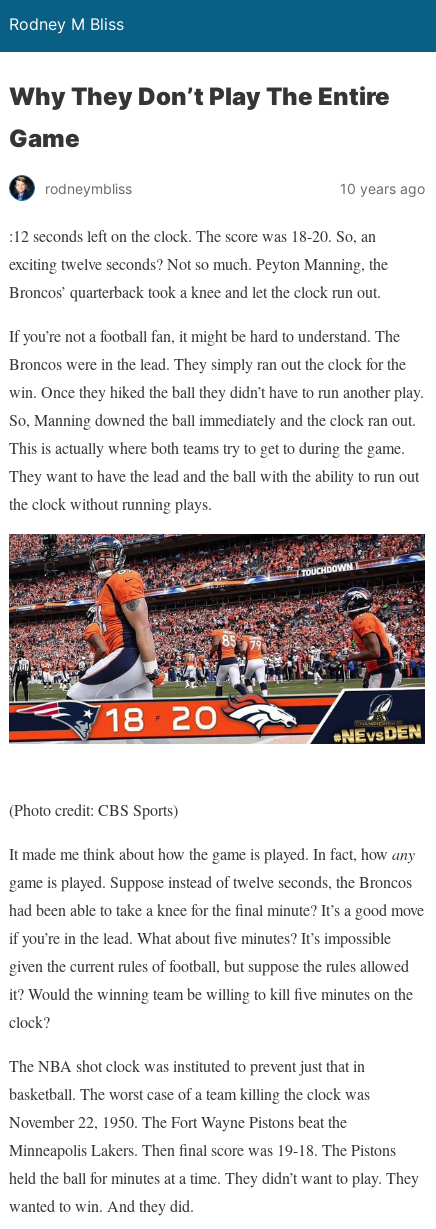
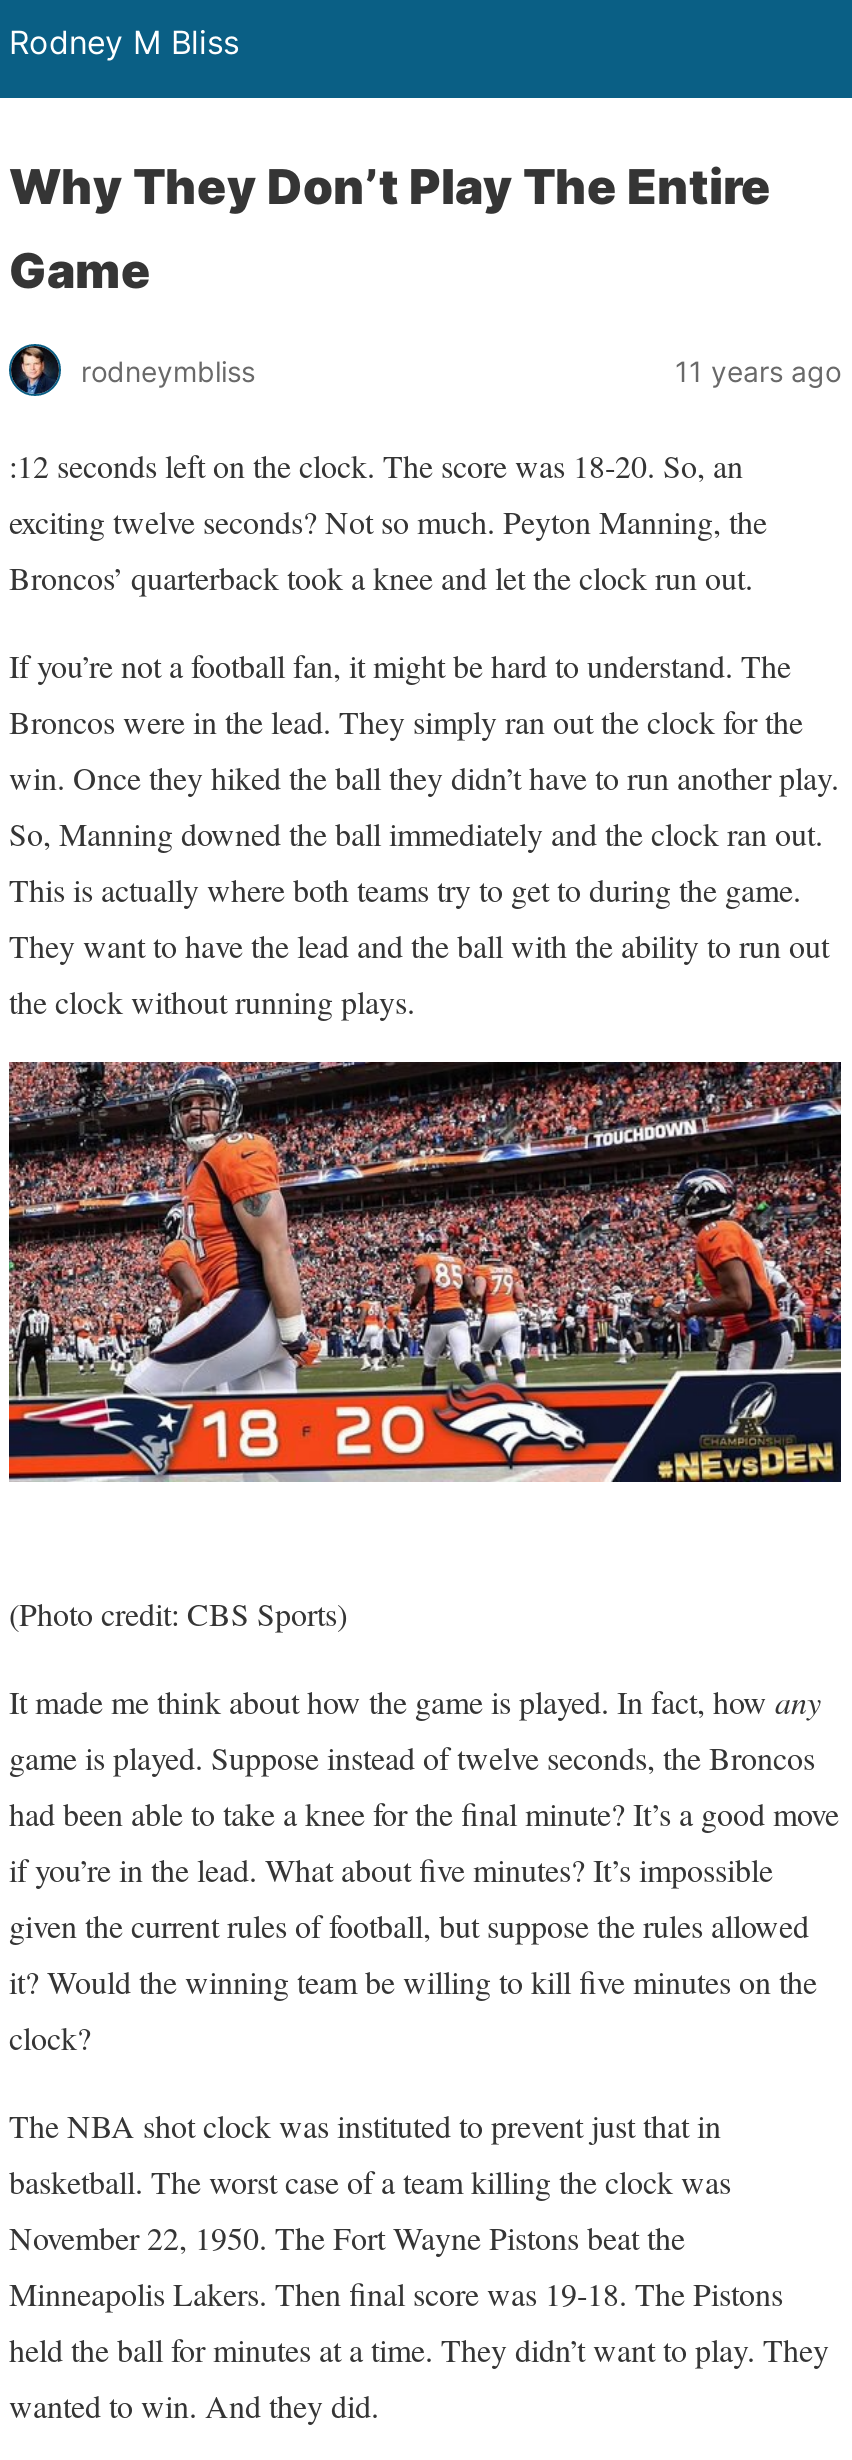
- 10 years ago
+ 11 years ago
